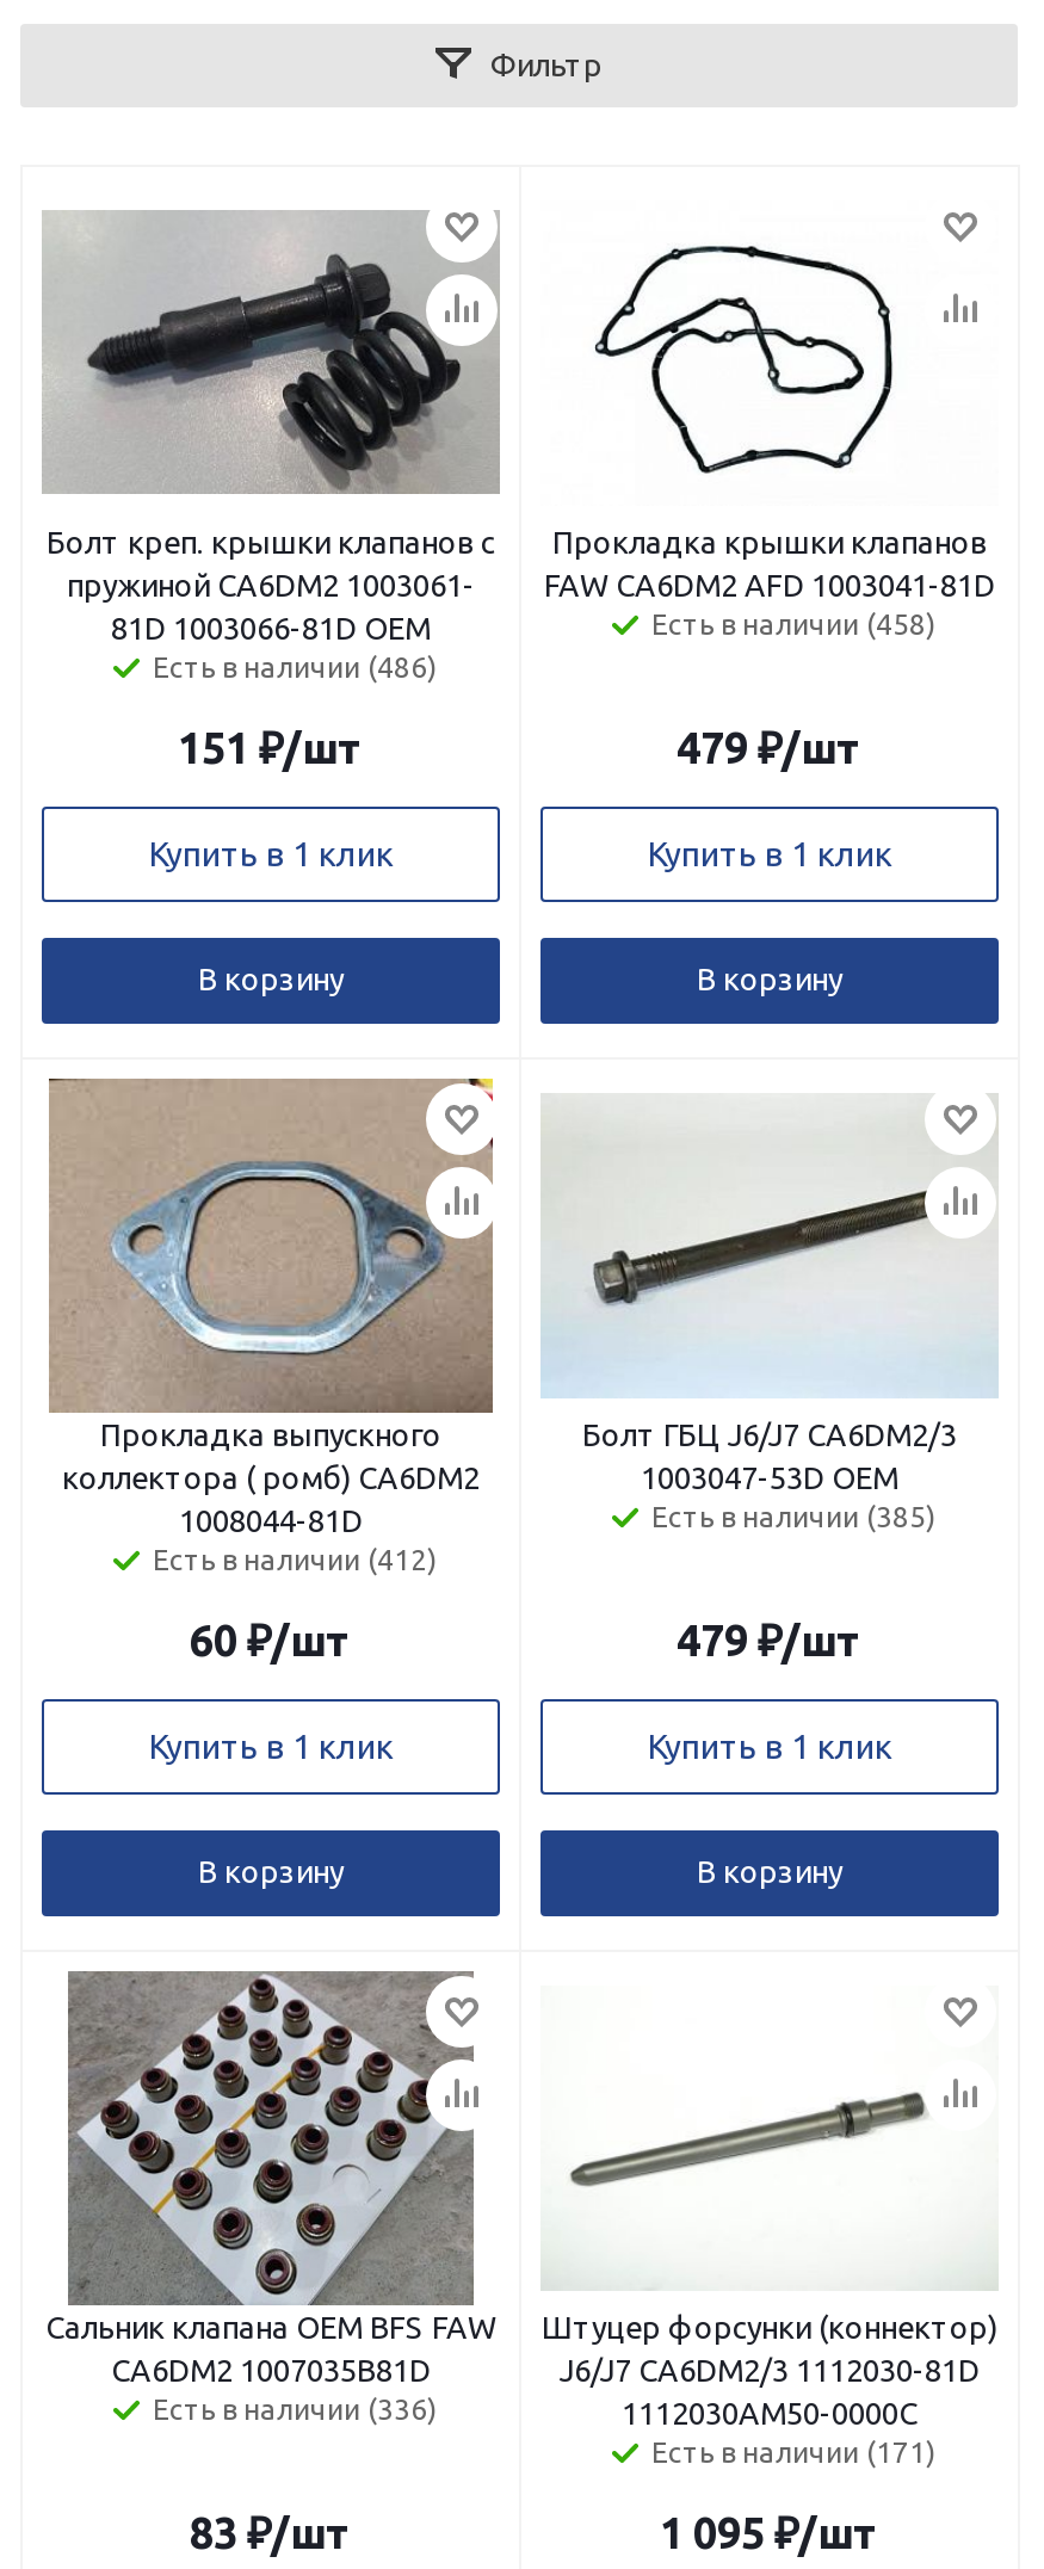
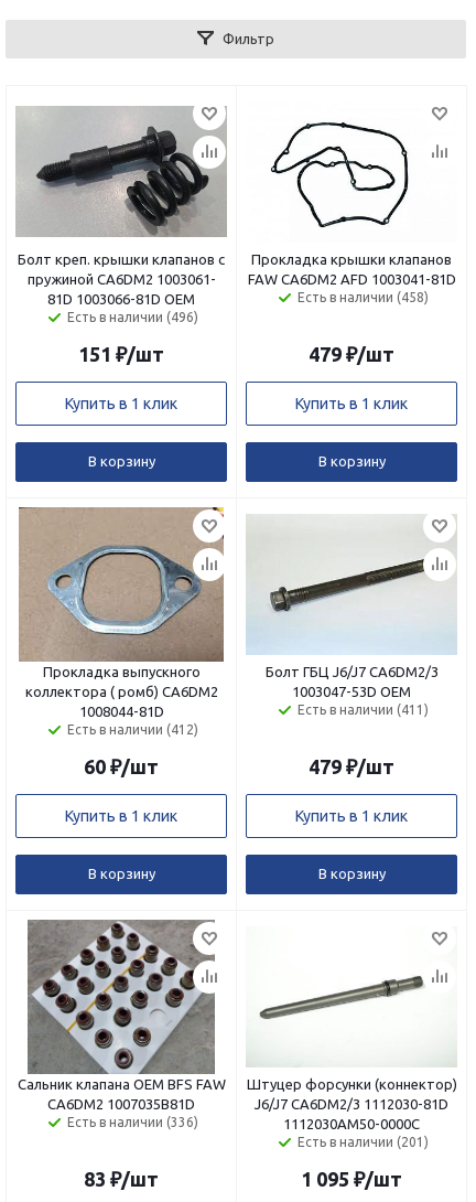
- Есть в наличии (486)
+ Есть в наличии (496)

- Есть в наличии (385)
+ Есть в наличии (411)

- Есть в наличии (171)
+ Есть в наличии (201)
